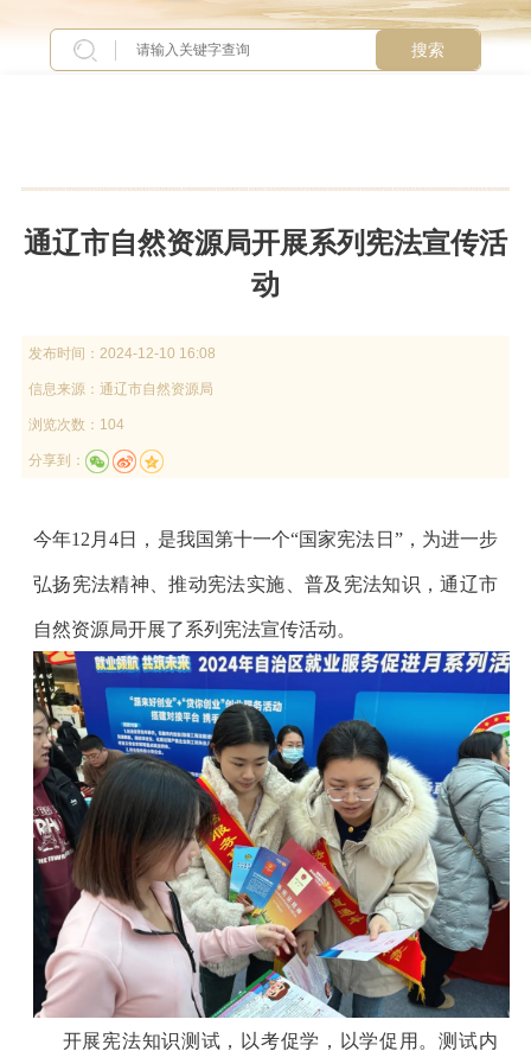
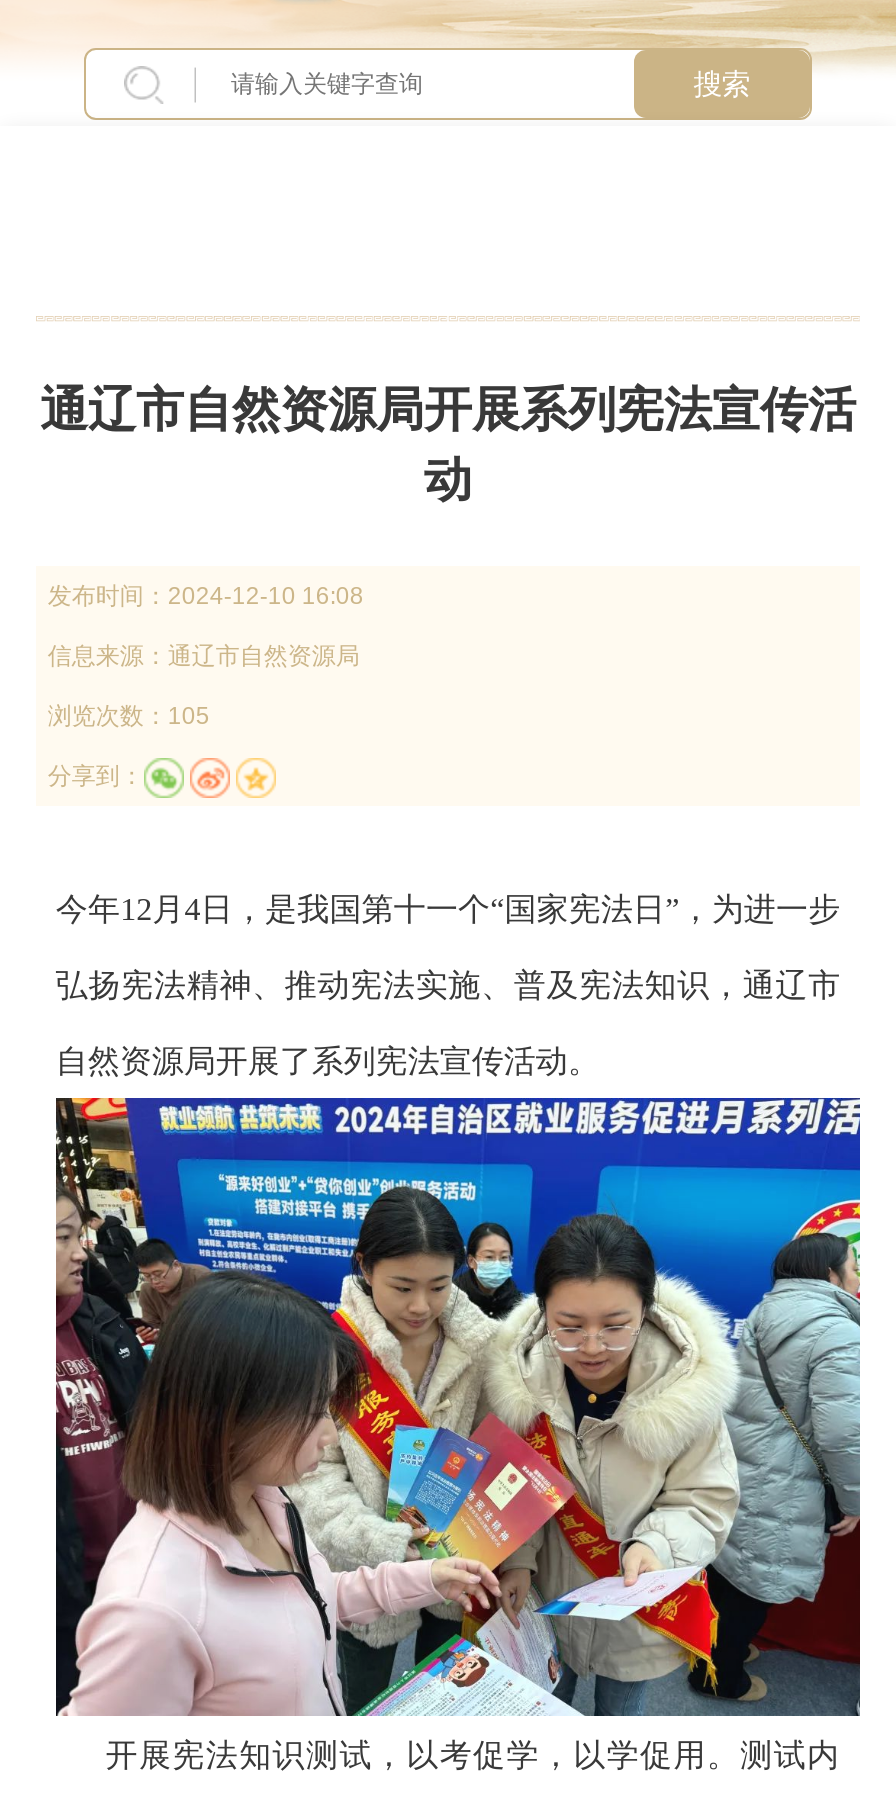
- 浏览次数：104
+ 浏览次数：105
